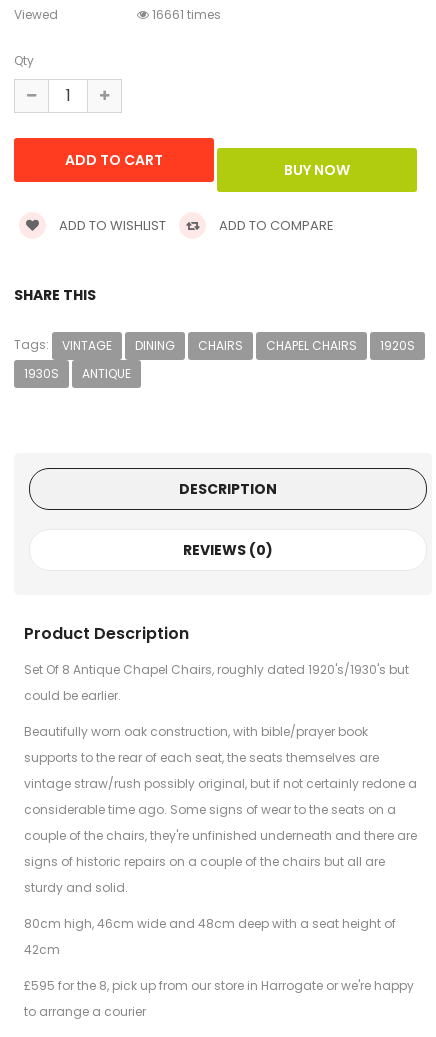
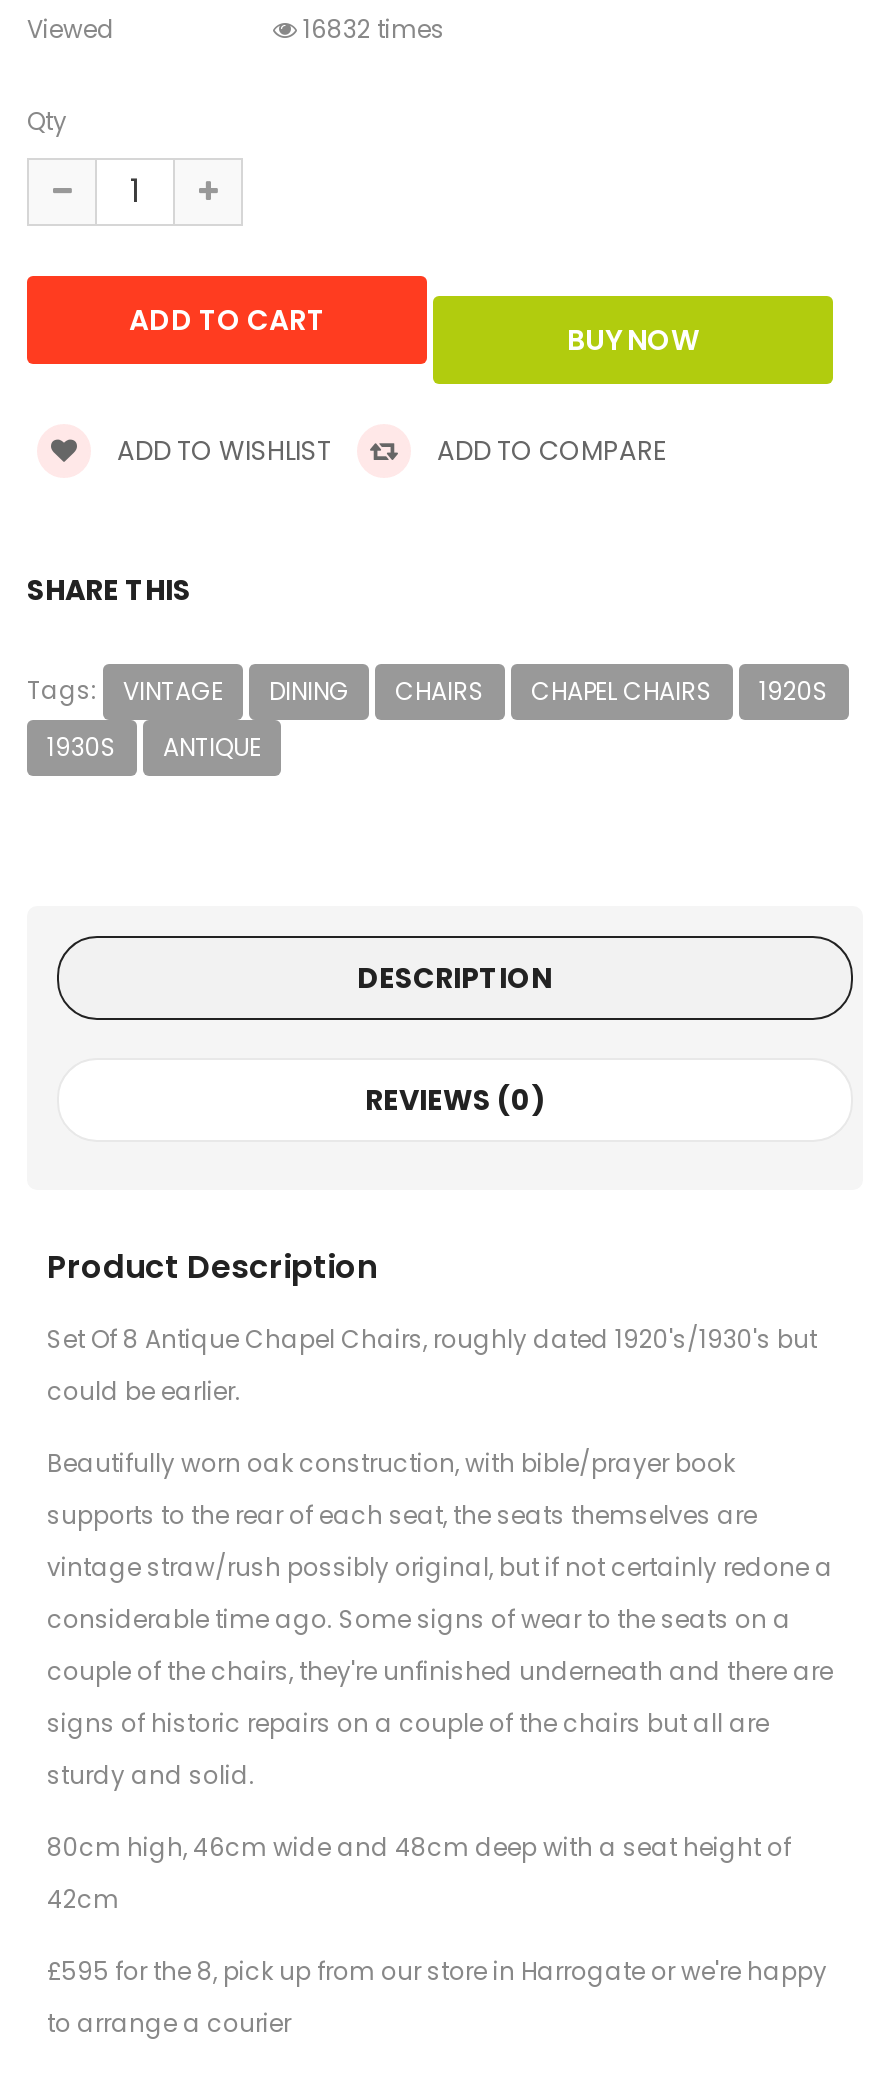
- 16661 times
+ 16832 times
